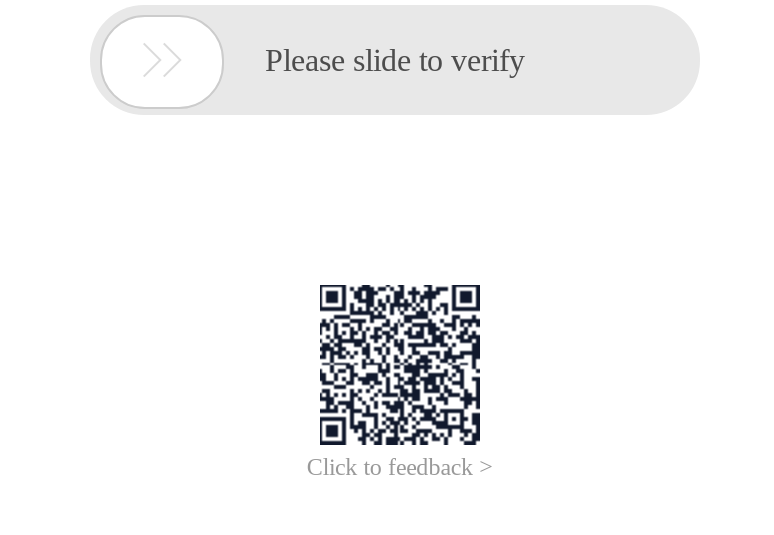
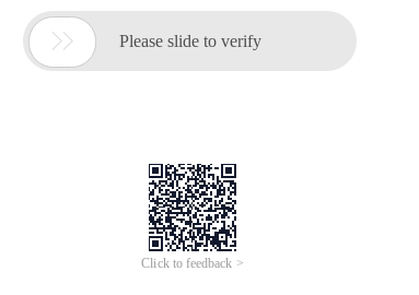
- [image]
+ [image]
